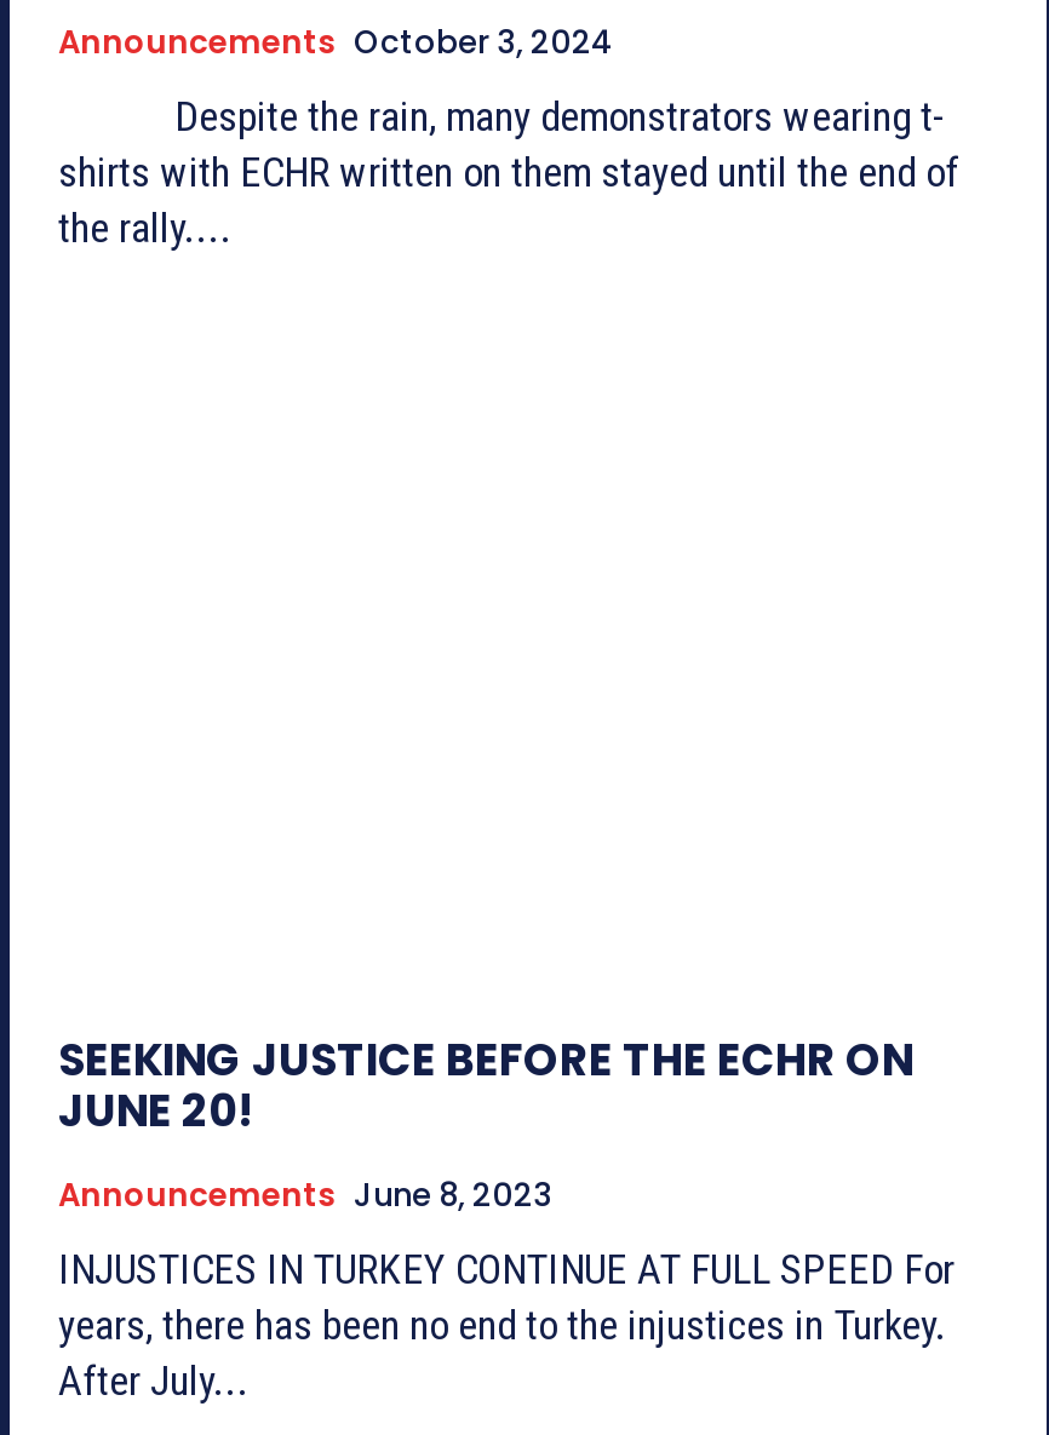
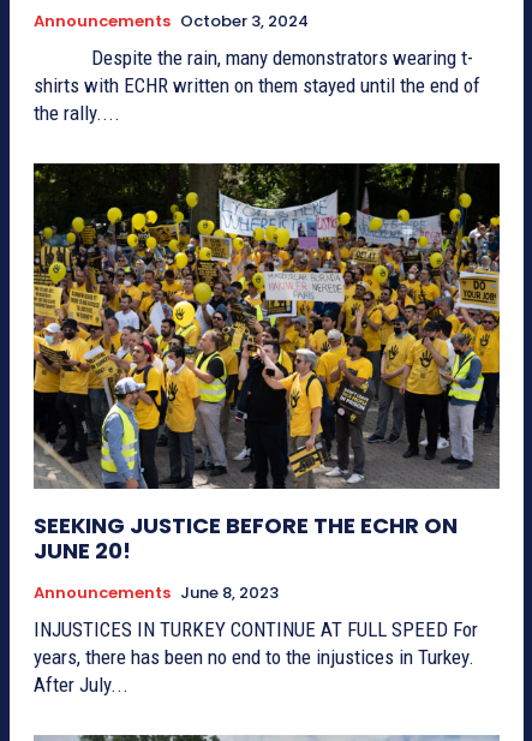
+ [image]
